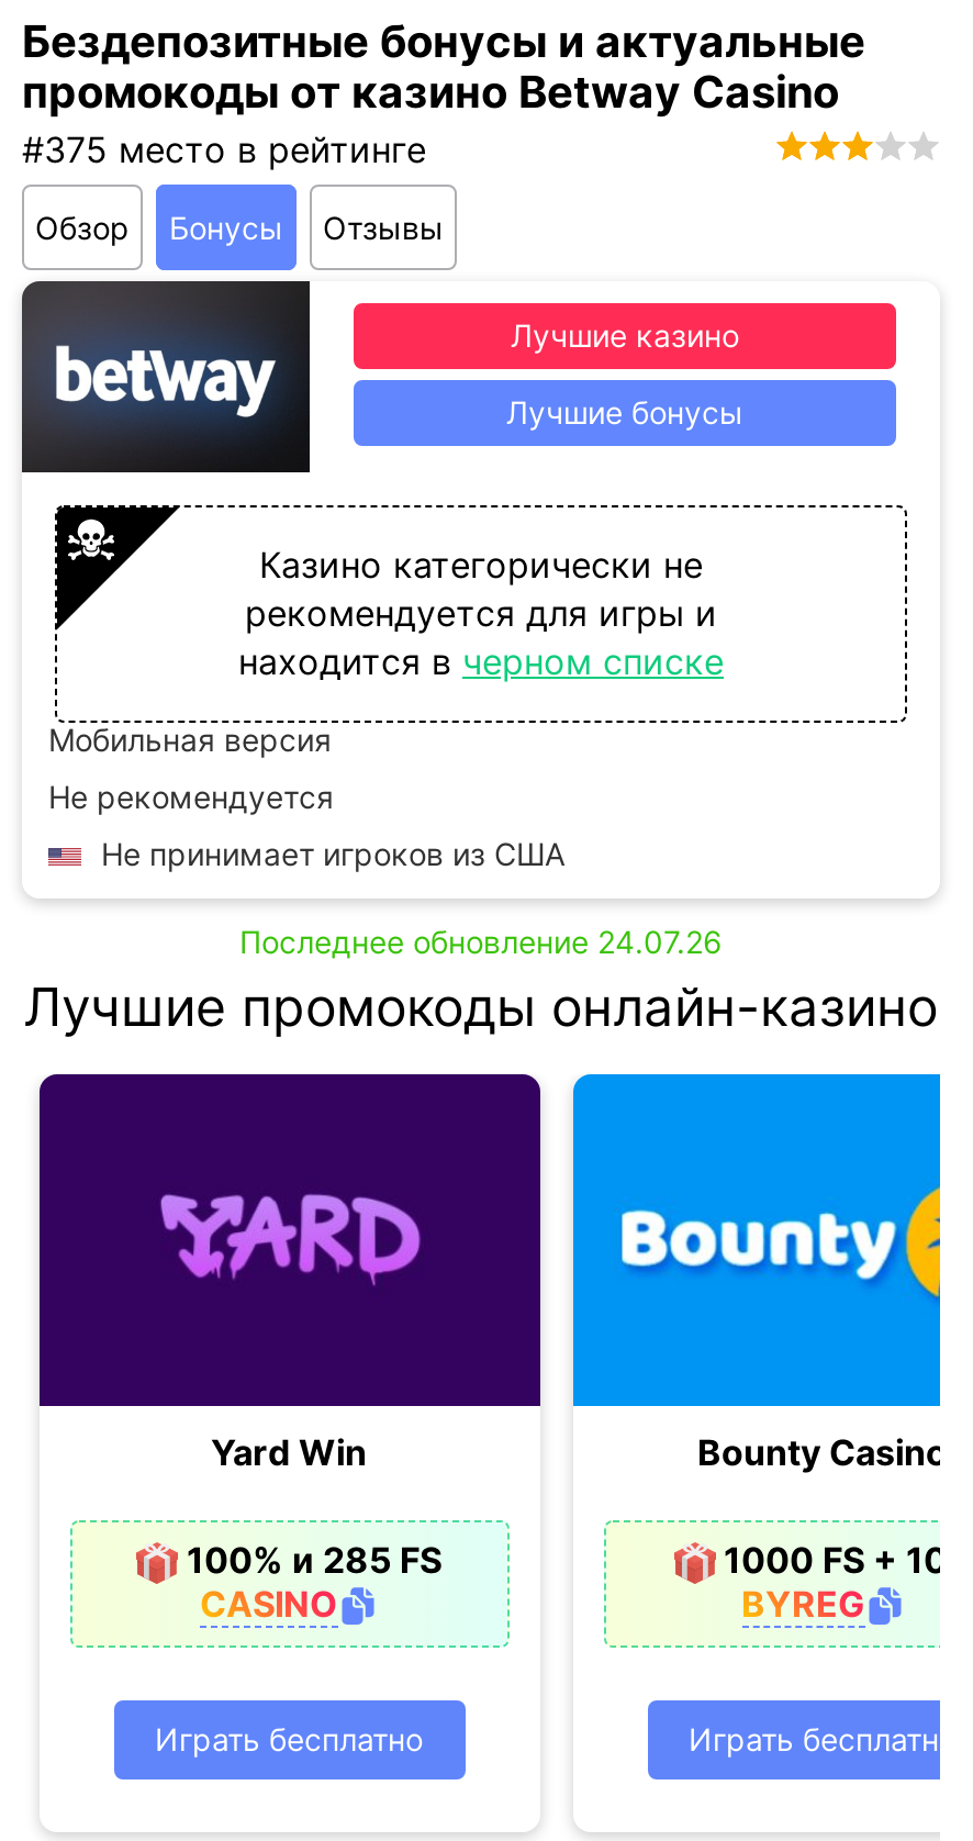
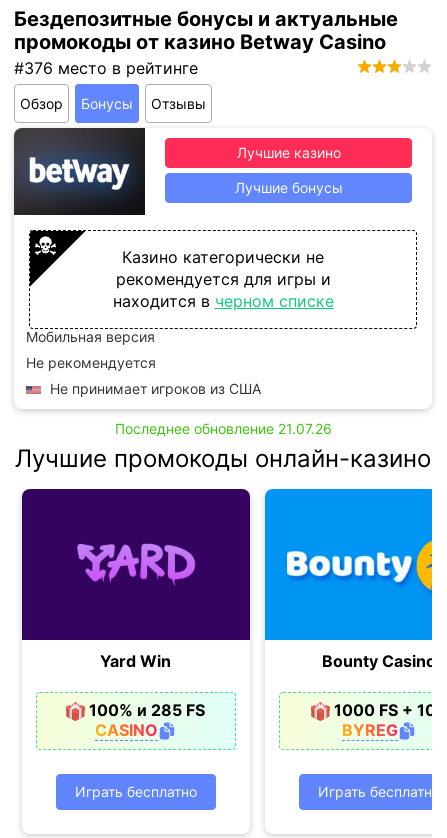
- #375 место в рейтинге
+ #376 место в рейтинге

- Последнее обновление 24.07.26
+ Последнее обновление 21.07.26
